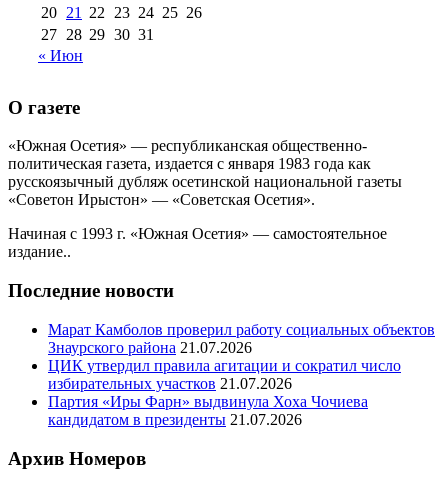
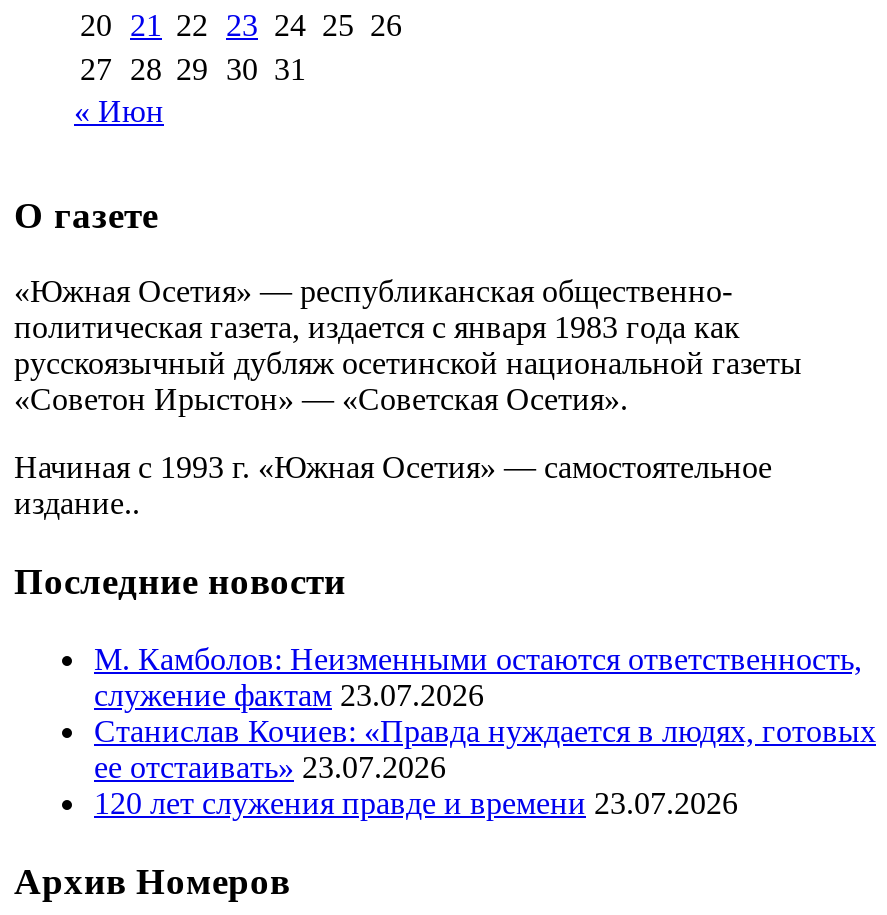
- Марат Камболов проверил работу социальных объектов
- Знаурского района 21.07.2026
- ЦИК утвердил правила агитации и сократил число
- избирательных участков 21.07.2026
- Партия «Иры Фарн» выдвинула Хоха Чочиева
- кандидатом в президенты 21.07.2026
+ М. Камболов: Неизменными остаются ответственность,
+ служение фактам 23.07.2026
+ Станислав Кочиев: «Правда нуждается в людях, готовых
+ ее отстаивать» 23.07.2026
+ 120 лет служения правде и времени 23.07.2026
